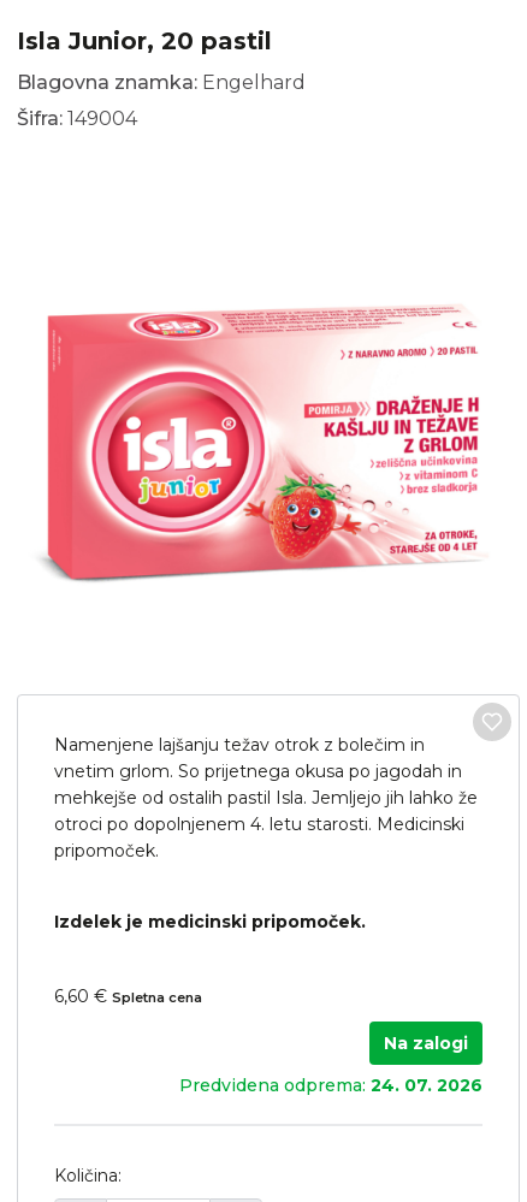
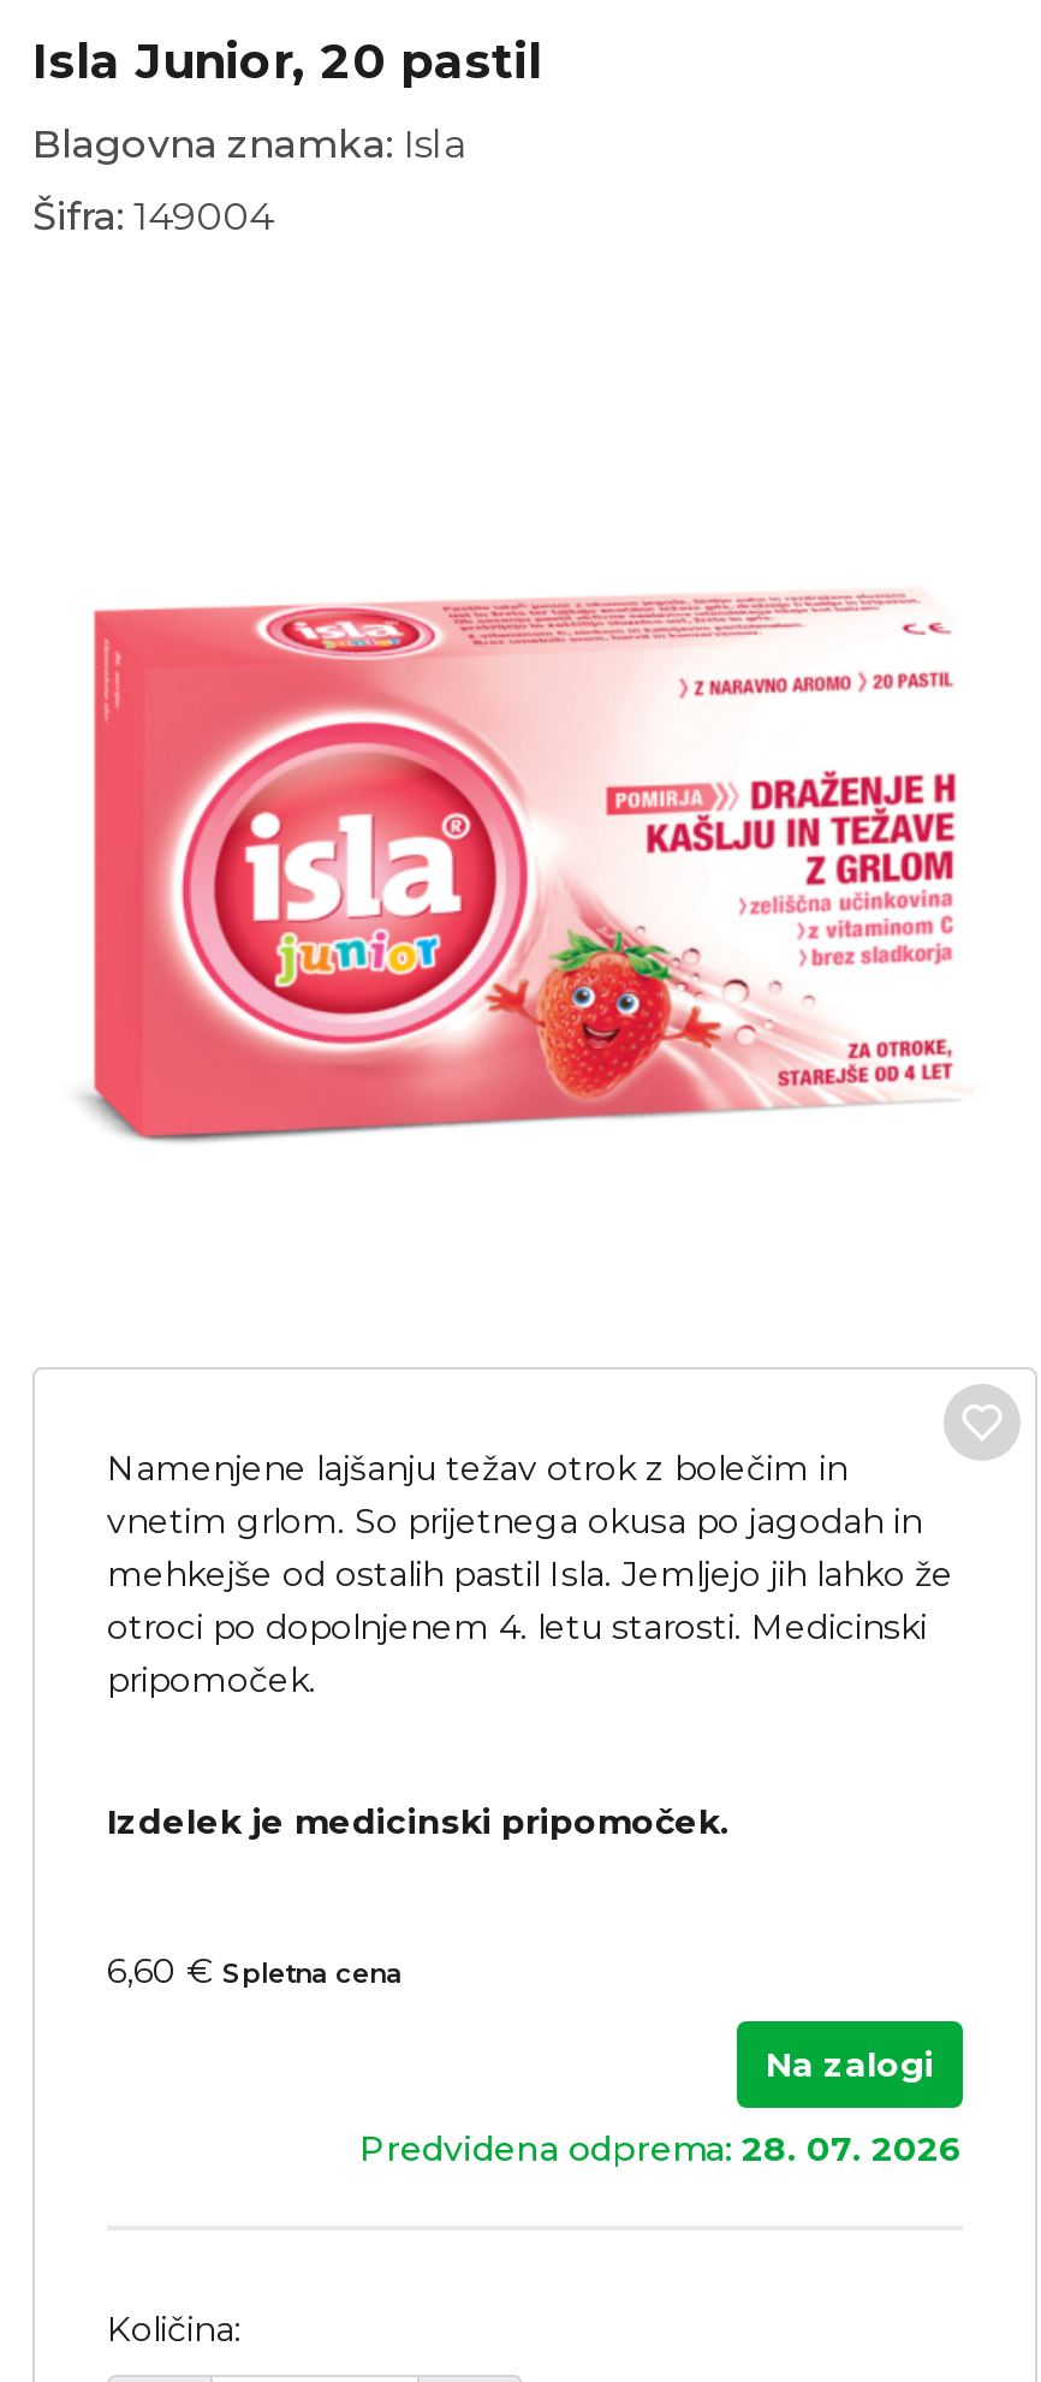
- Blagovna znamka: Engelhard
+ Blagovna znamka: Isla

- Predvidena odprema: 24. 07. 2026
+ Predvidena odprema: 28. 07. 2026
